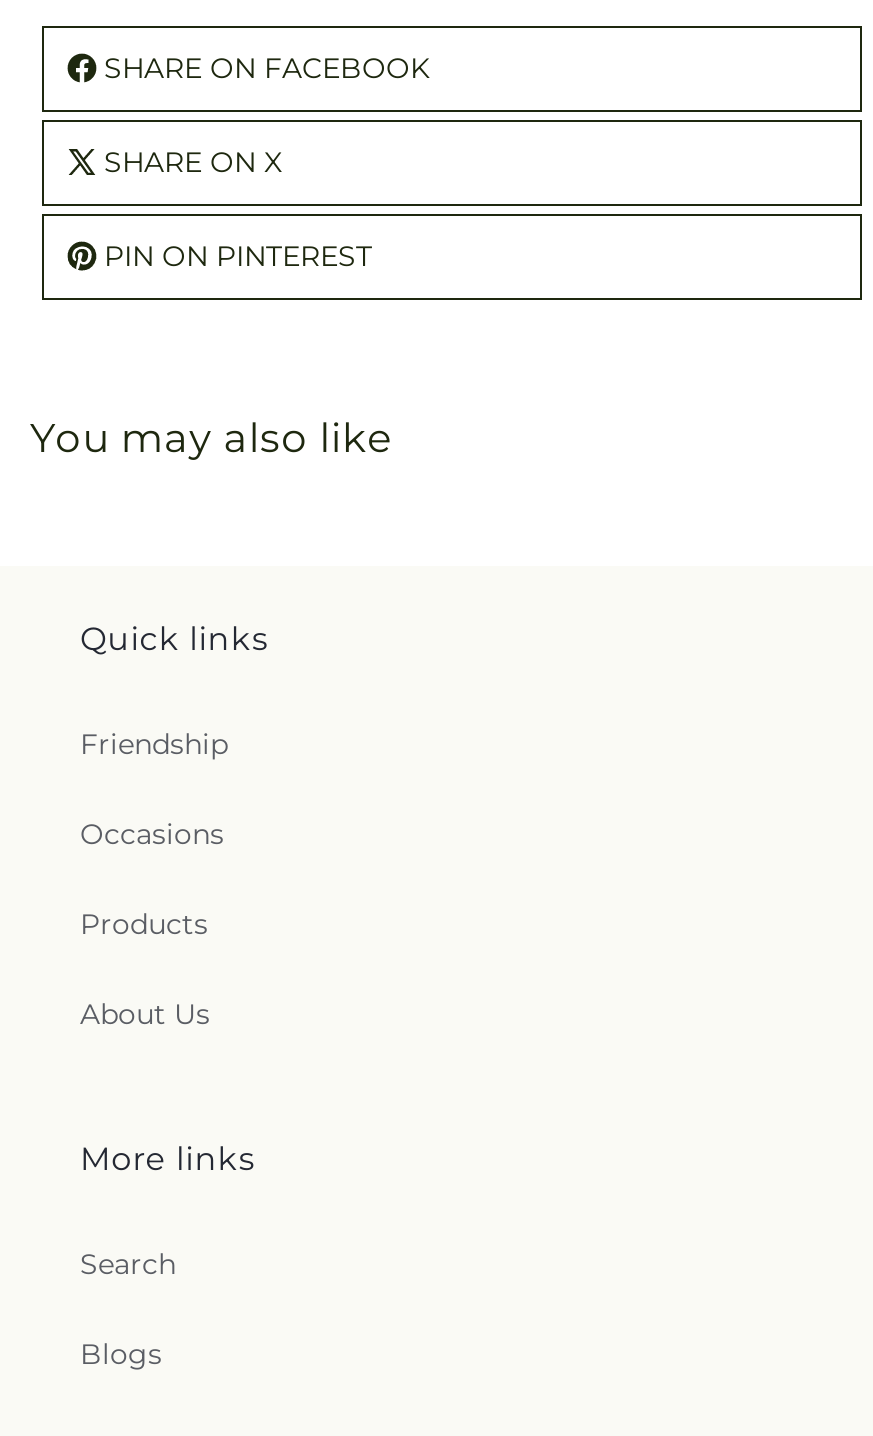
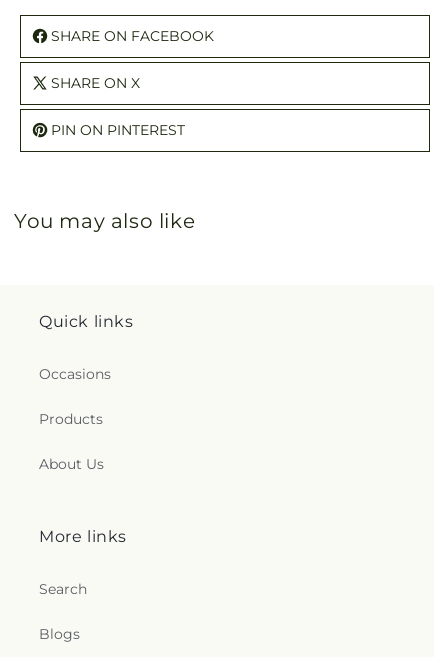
- Friendship
